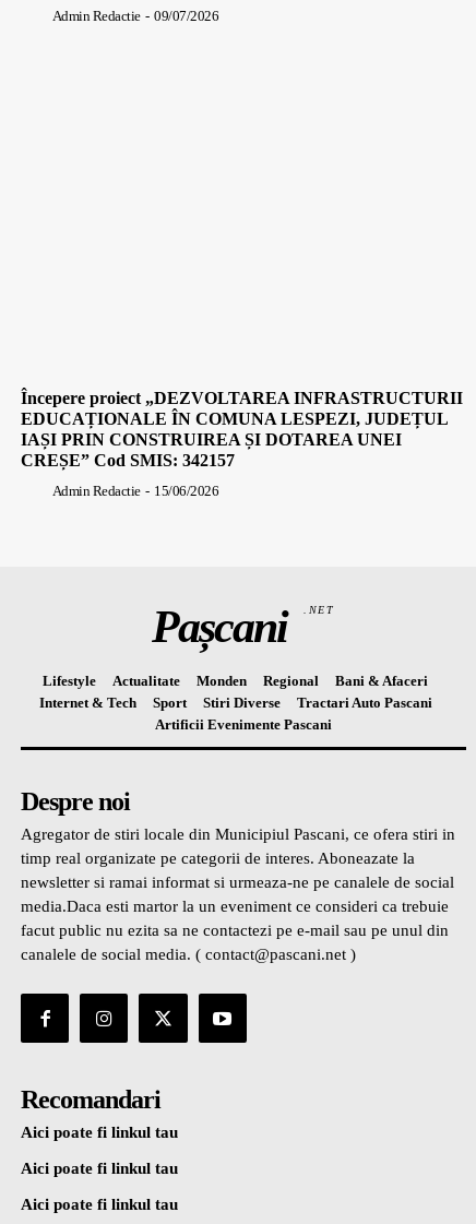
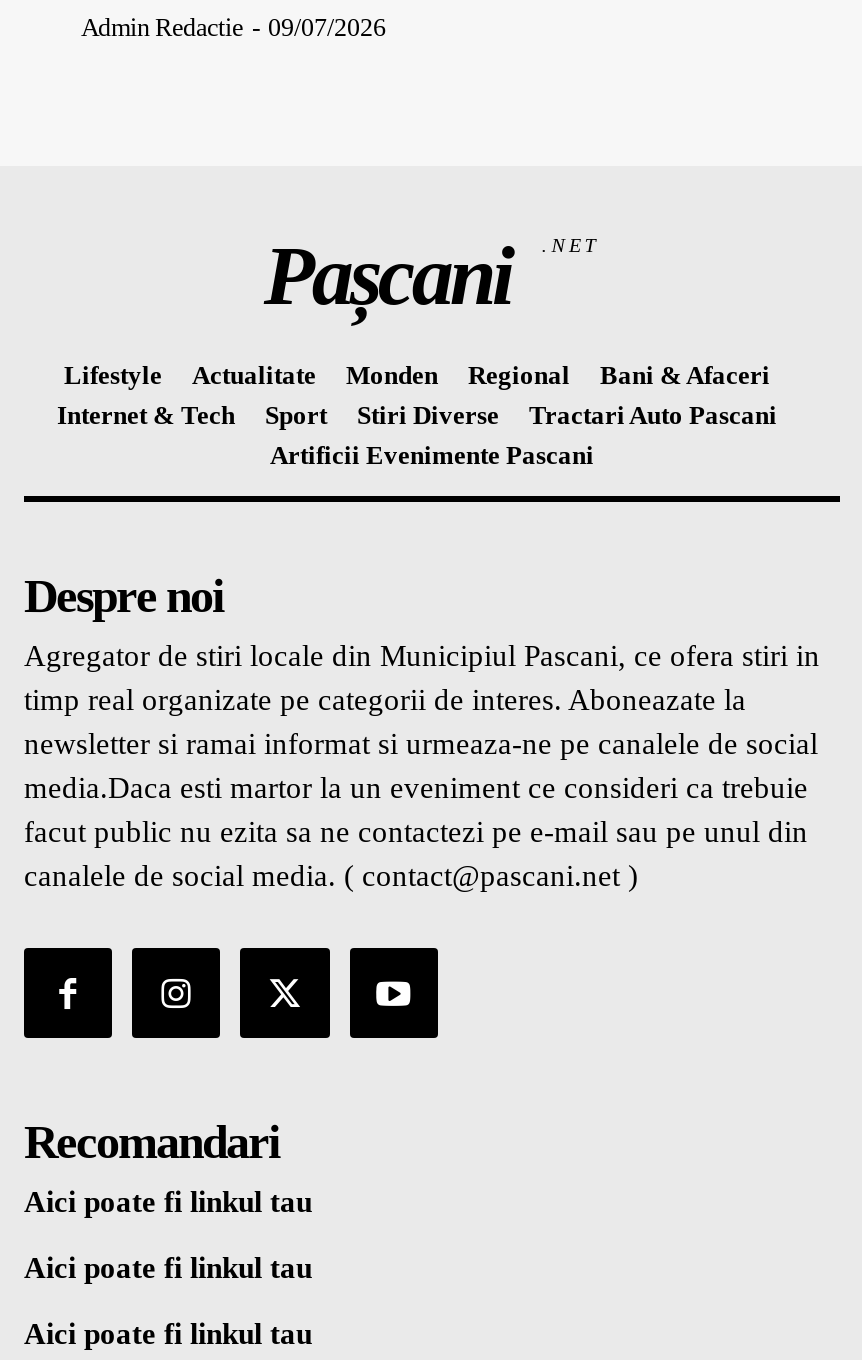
- Începere proiect „DEZVOLTAREA INFRASTRUCTURII
- EDUCAȚIONALE ÎN COMUNA LESPEZI, JUDEȚUL
- IAȘI PRIN CONSTRUIREA ȘI DOTAREA UNEI
- CREȘE” Cod SMIS: 342157
- Admin Redactie - 15/06/2026
